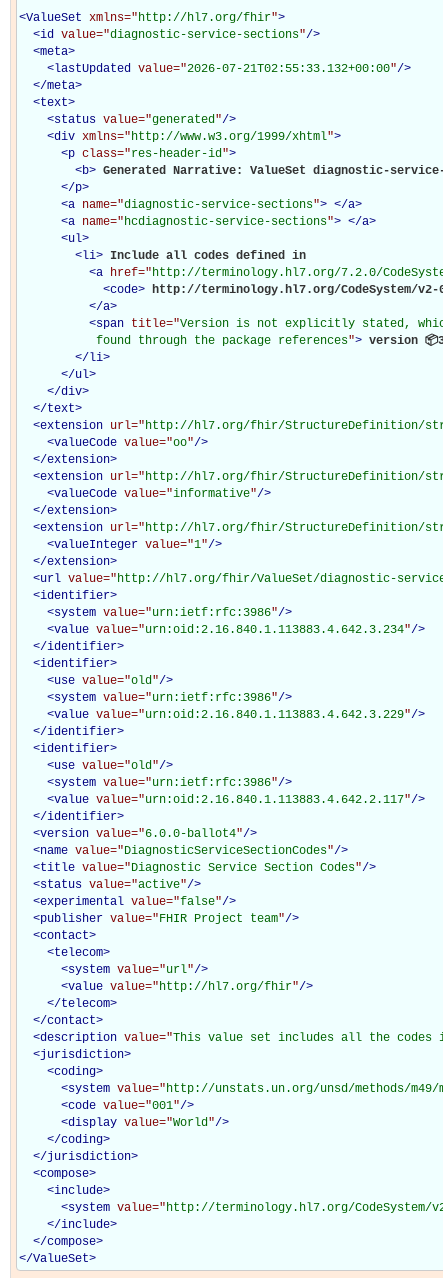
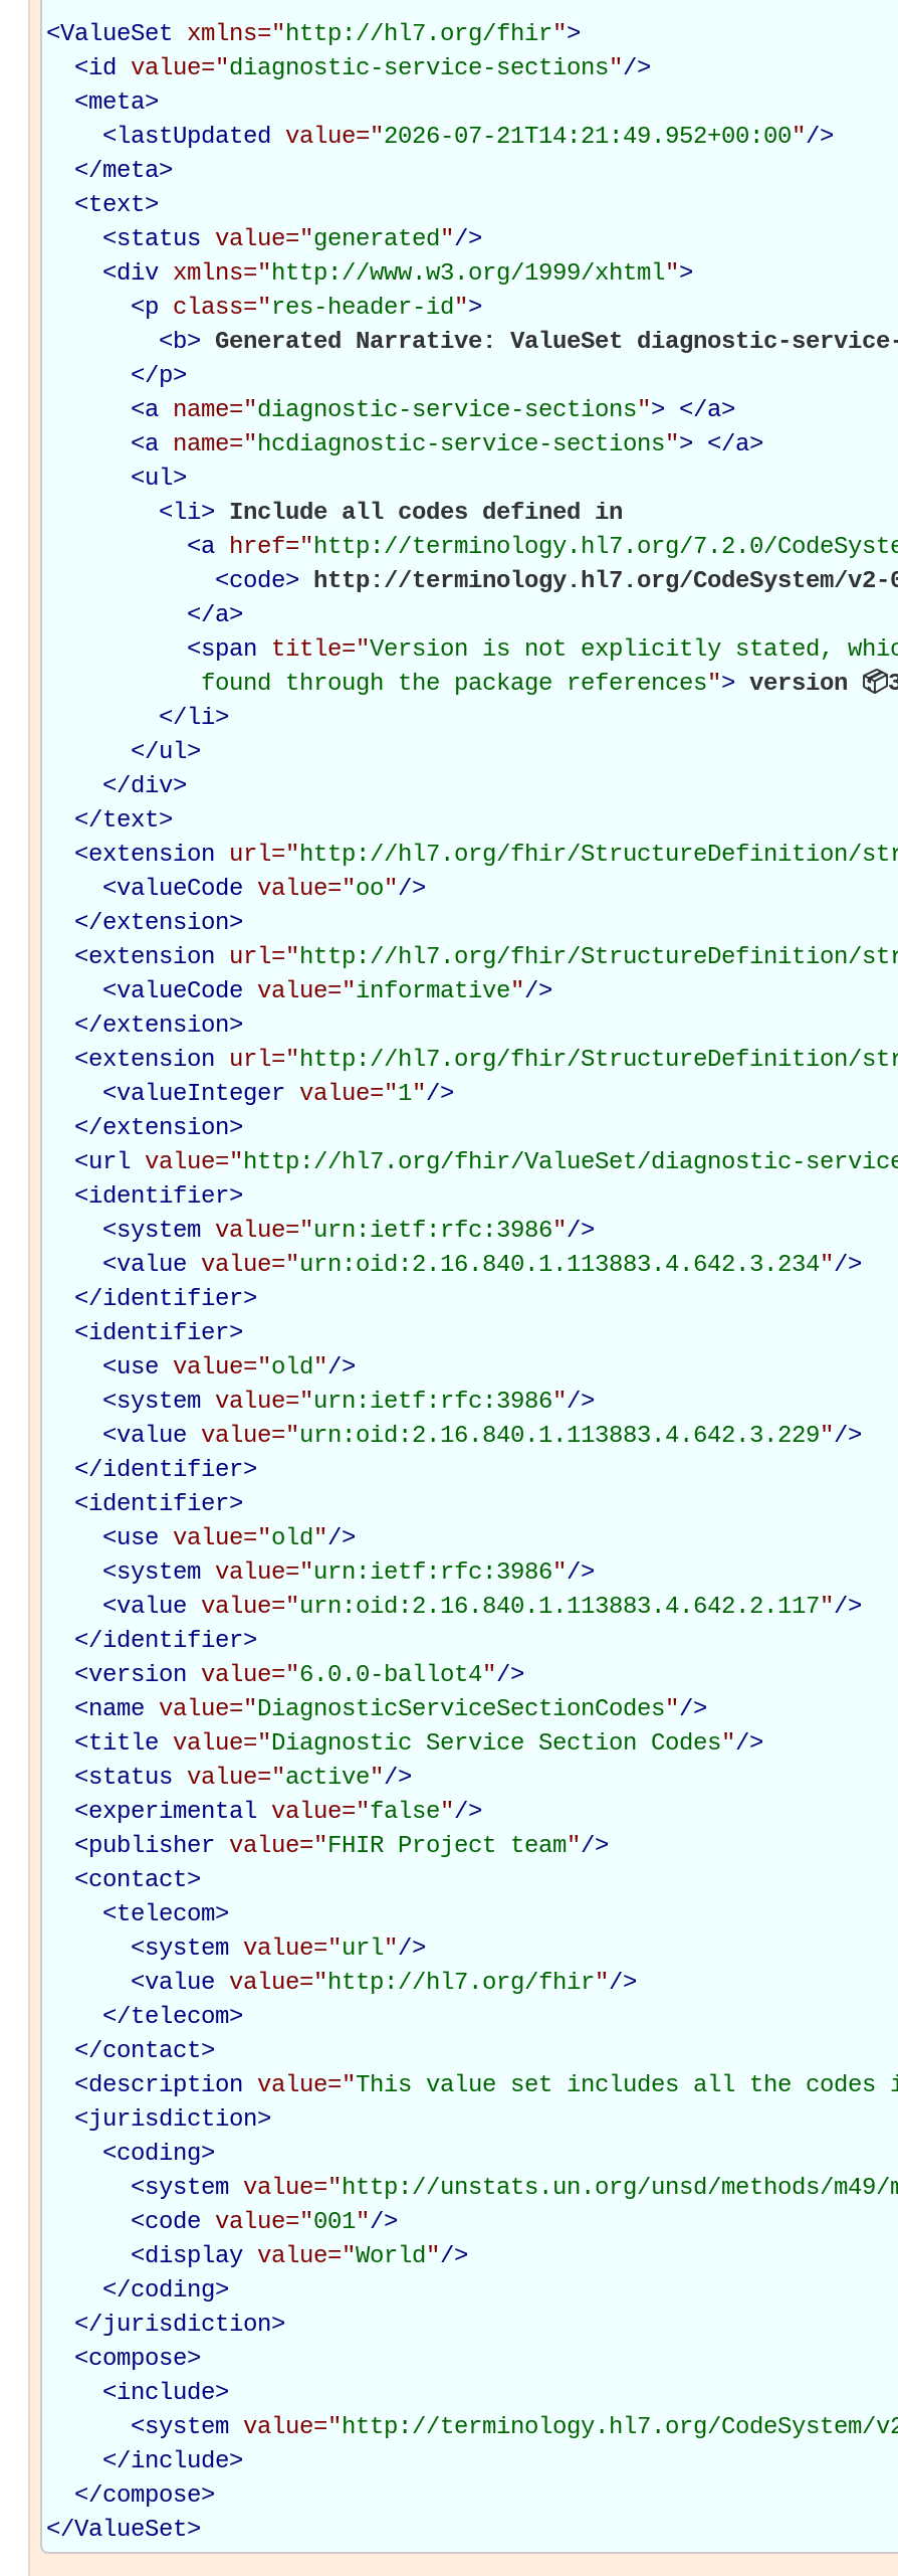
- <lastUpdated value=" 2026-07-21T02:55:33.132+00:00"/>
+ <lastUpdated value=" 2026-07-21T14:21:49.952+00:00"/>
